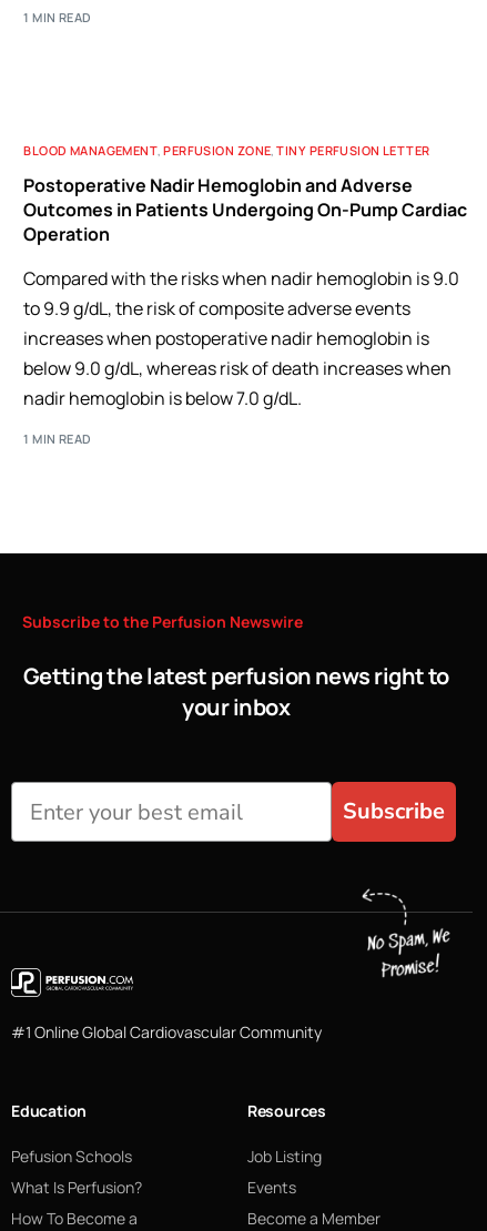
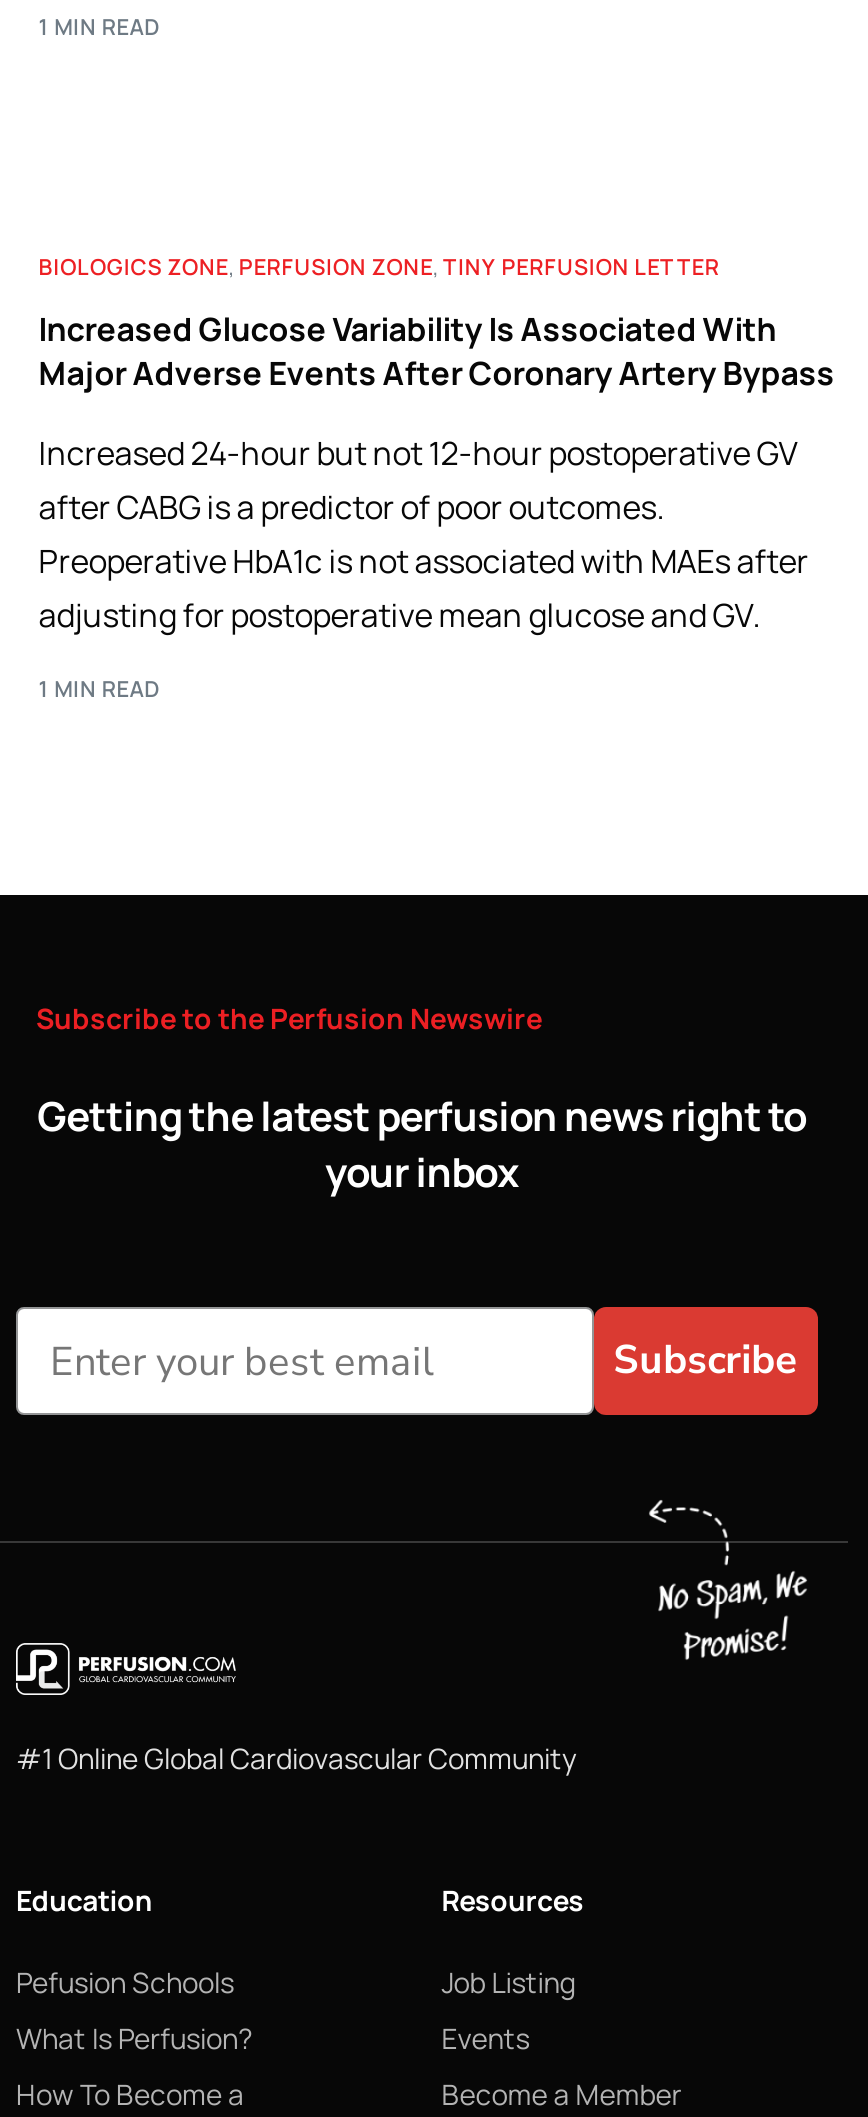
- BLOOD MANAGEMENT, PERFUSION ZONE, TINY PERFUSION LETTER
+ BIOLOGICS ZONE, PERFUSION ZONE, TINY PERFUSION LETTER

- Postoperative Nadir Hemoglobin and Adverse
- Outcomes in Patients Undergoing On-Pump Cardiac
- Operation
+ Increased Glucose Variability Is Associated With
+ Major Adverse Events After Coronary Artery Bypass

- Compared with the risks when nadir hemoglobin is 9.0
- to 9.9 g/dL, the risk of composite adverse events
- increases when postoperative nadir hemoglobin is
- below 9.0 g/dL, whereas risk of death increases when
- nadir hemoglobin is below 7.0 g/dL.
+ Increased 24-hour but not 12-hour postoperative GV
+ after CABG is a predictor of poor outcomes.
+ Preoperative HbA1c is not associated with MAEs after
+ adjusting for postoperative mean glucose and GV.
